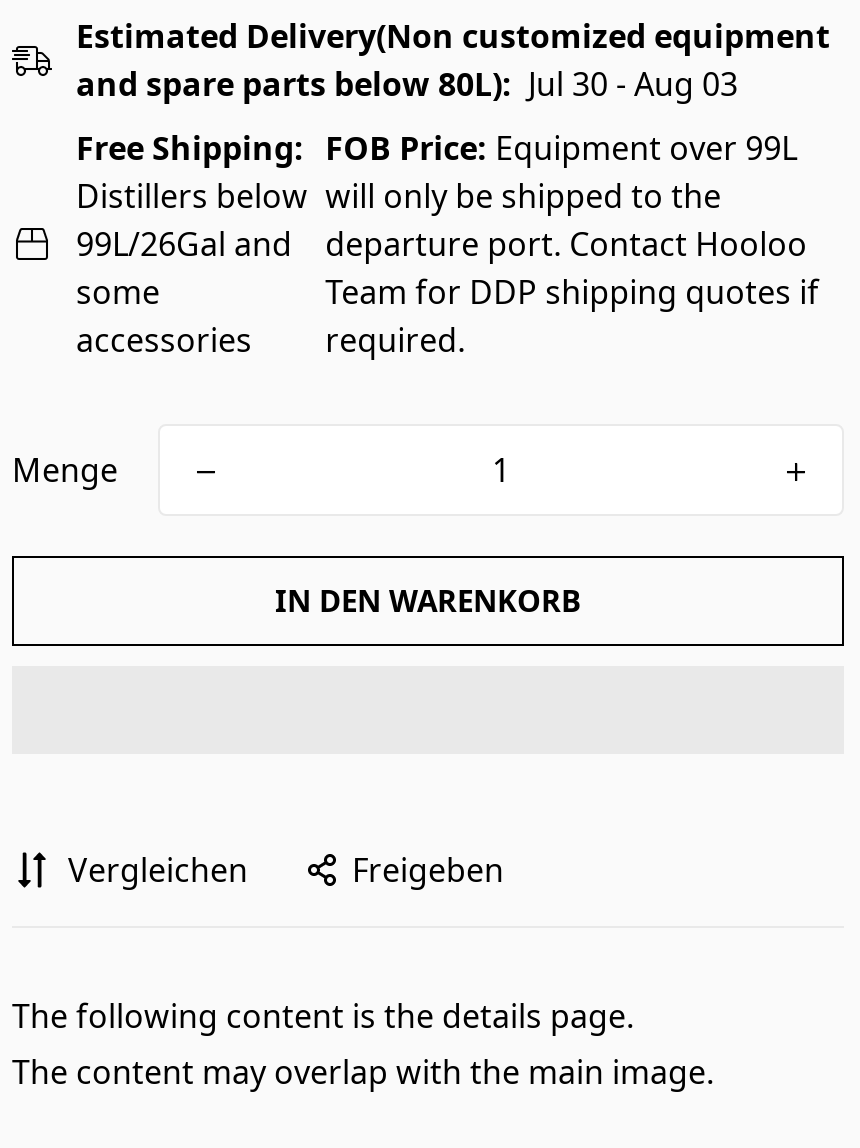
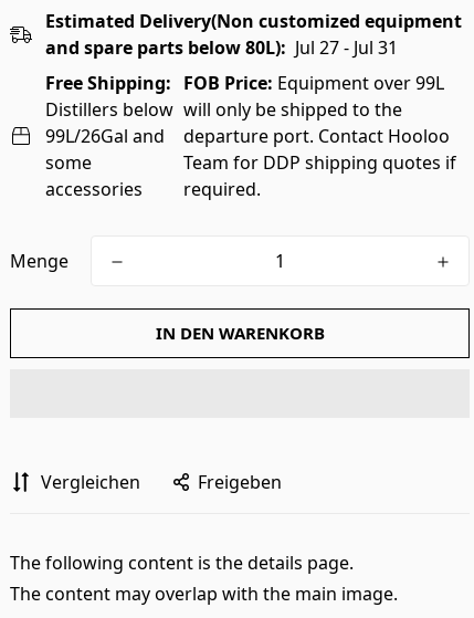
- and spare parts below 80L): Jul 30 - Aug 03
+ and spare parts below 80L): Jul 27 - Jul 31
